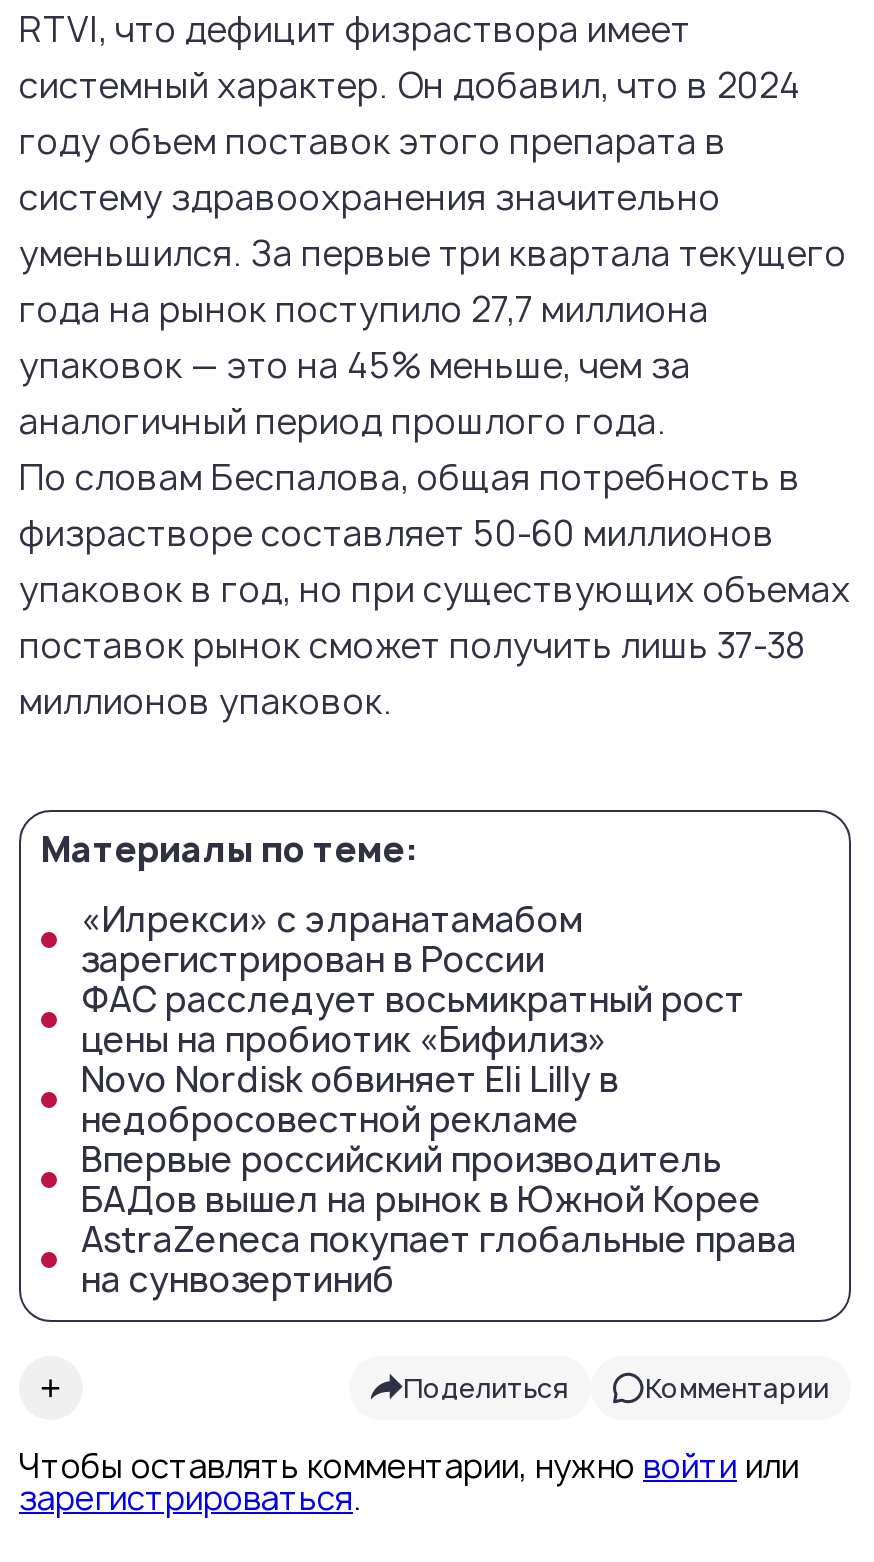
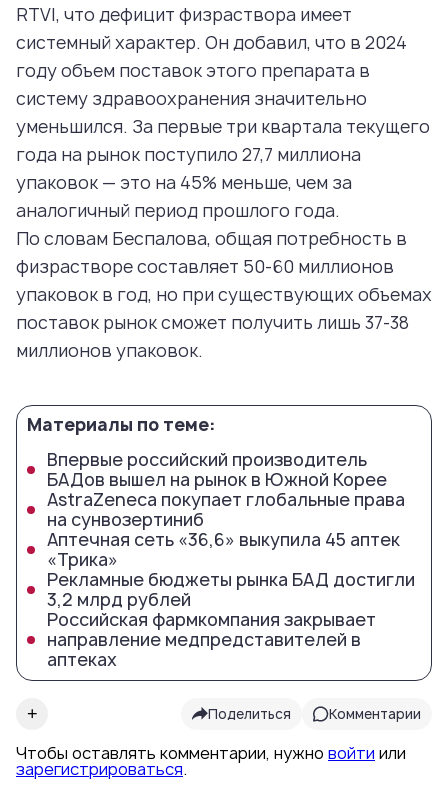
- «Илрекси» с элранатамабом
- зарегистрирован в России
- ФАС расследует восьмикратный рост
- цены на пробиотик «Бифилиз»
- Novo Nordisk обвиняет Eli Lilly в
- недобросовестной рекламе

moved up: Впервые российский производитель | БАДов вышел на рынок в Южной Корее | AstraZeneca покупает глобальные права | на сунвозертиниб

+ Аптечная сеть «36,6» выкупила 45 аптек
+ «Трика»
+ Рекламные бюджеты рынка БАД достигли
+ 3,2 млрд рублей
+ Российская фармкомпания закрывает
+ направление медпредставителей в
+ аптеках
